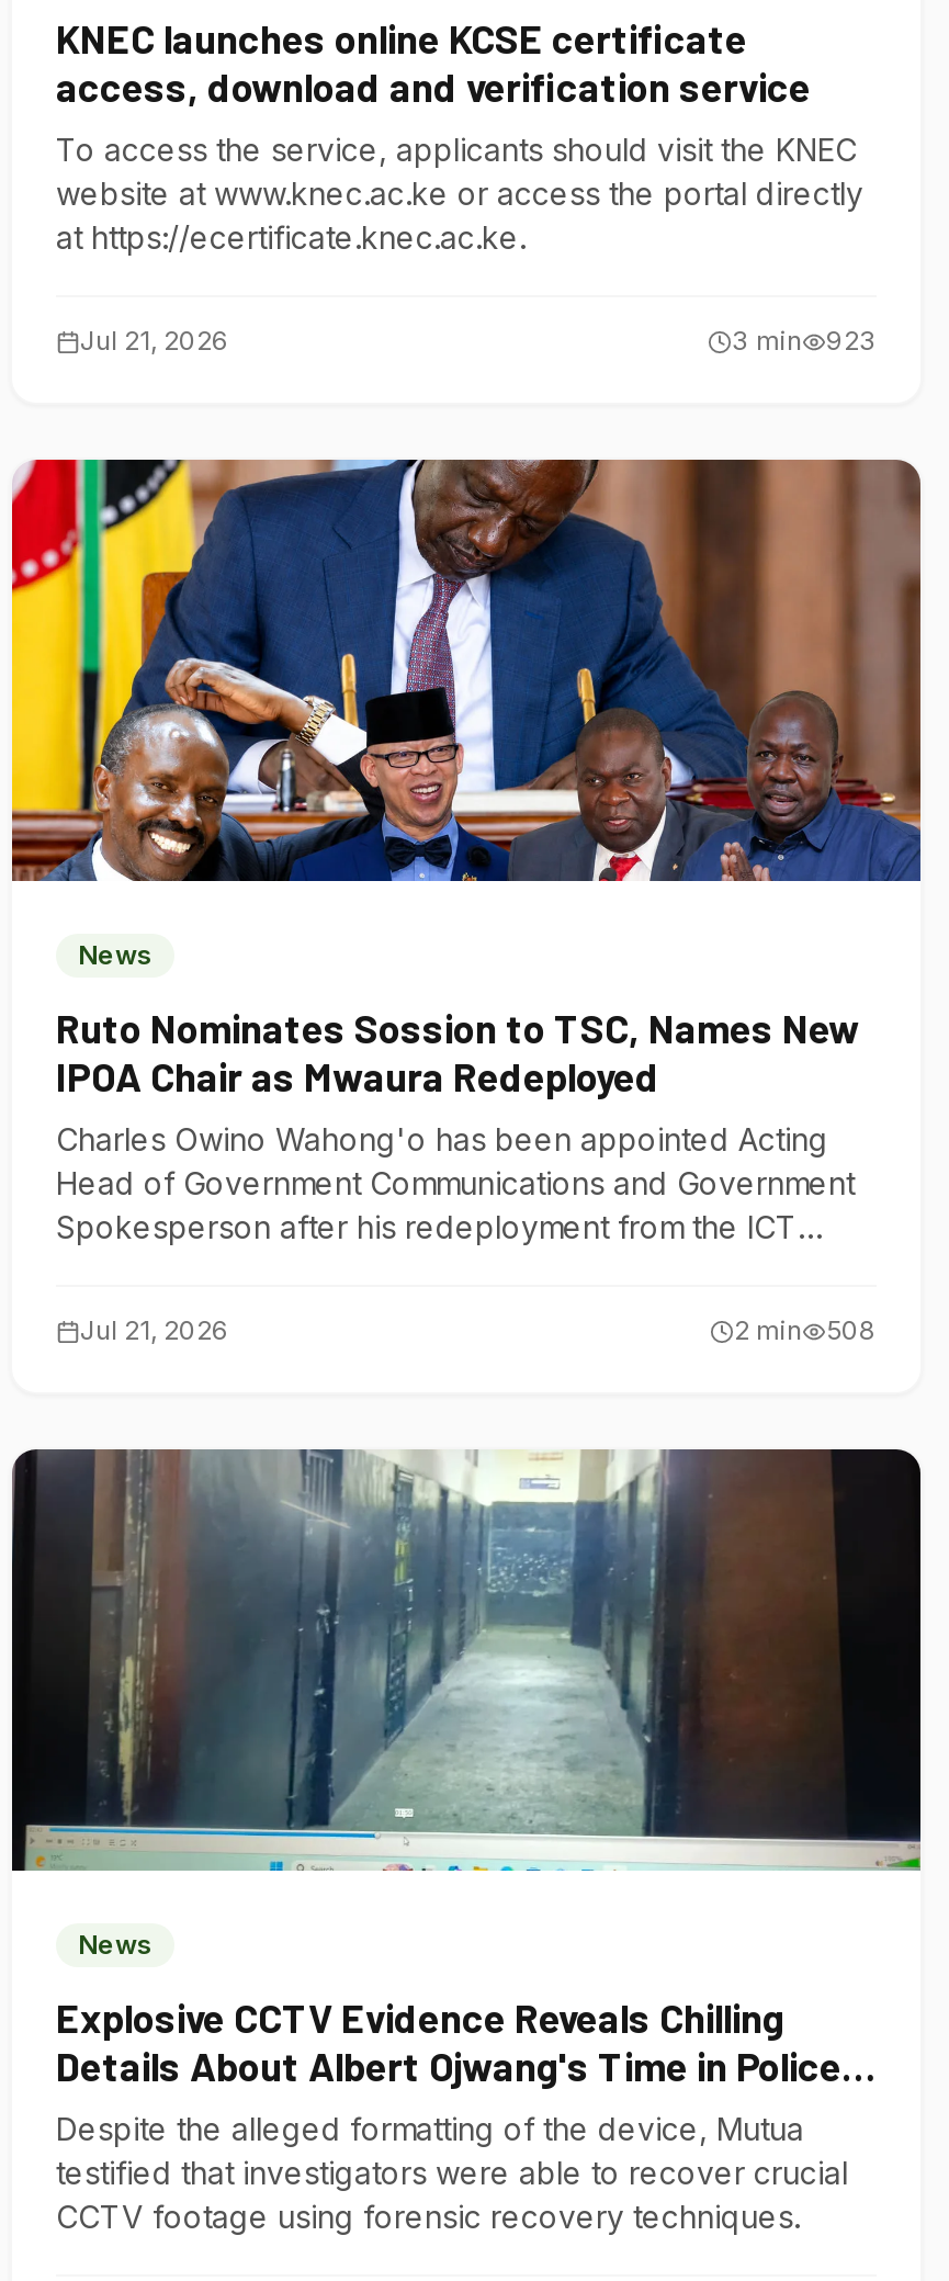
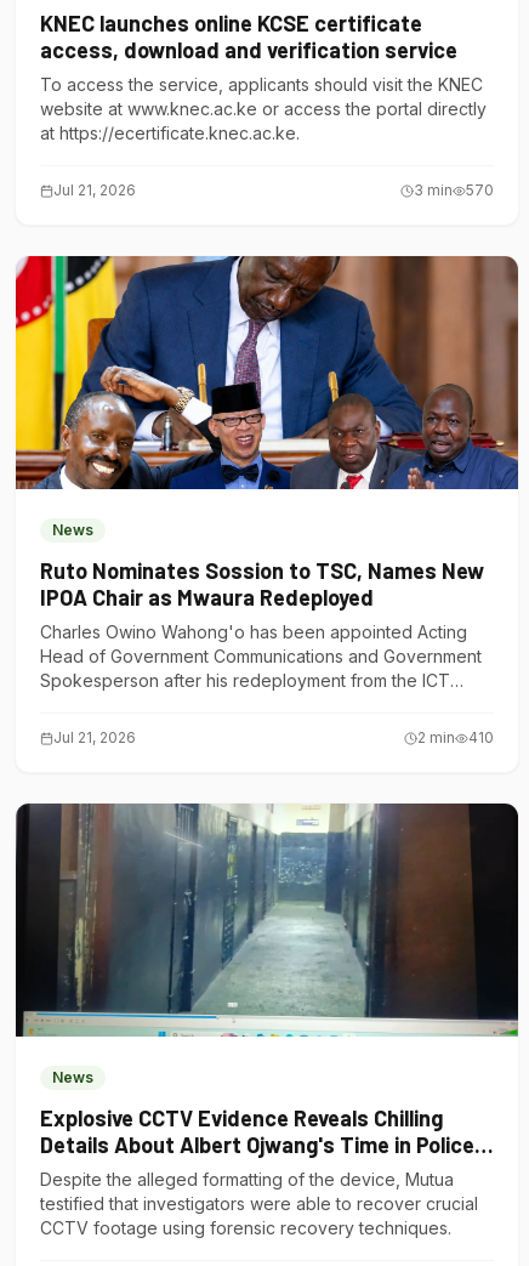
- 3 min 923
+ 3 min 570

- 2 min 508
+ 2 min 410
